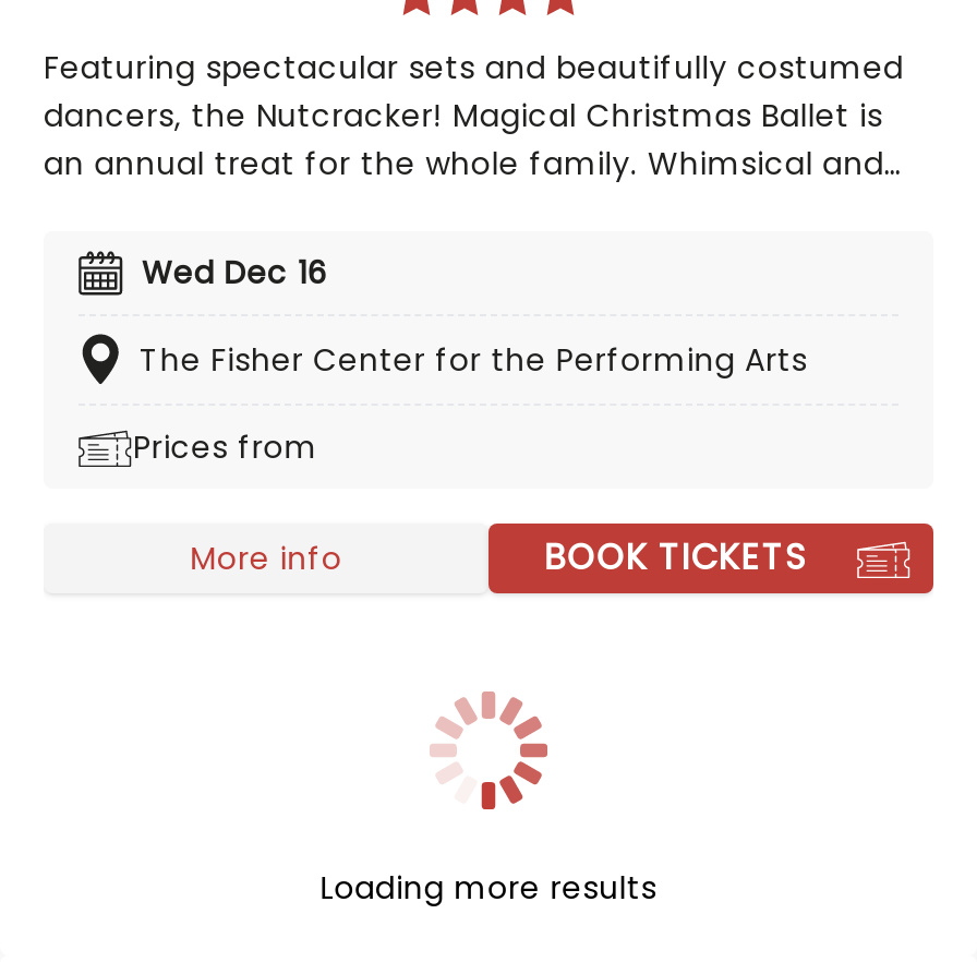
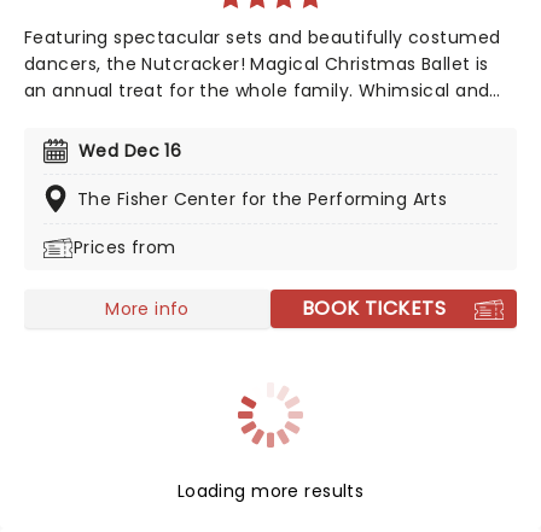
- [image]
+ [image]
